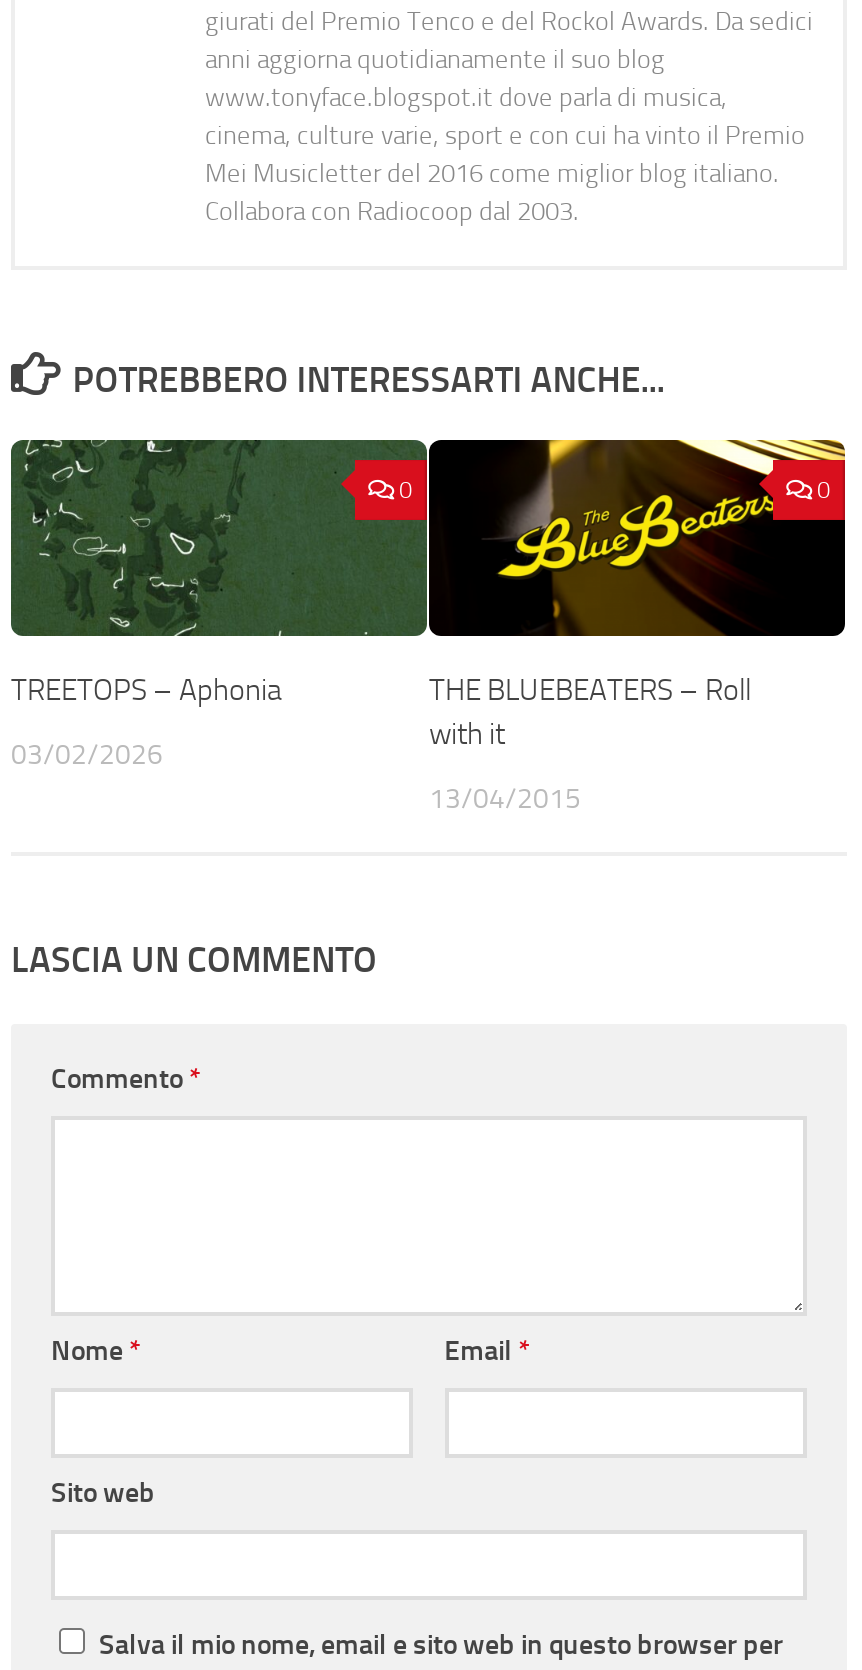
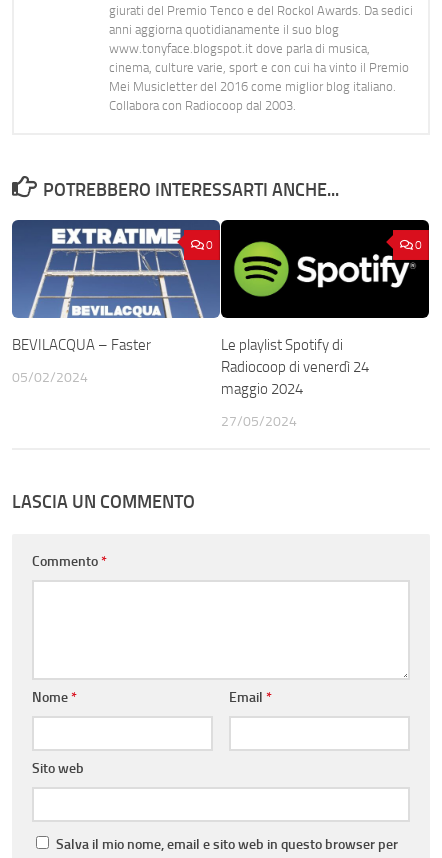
- [image]
- TREETOPS – Aphonia
+ [image]
+ BEVILACQUA – Faster

- [image]
- THE BLUEBEATERS – Roll
- with it
+ [image]
+ Le playlist Spotify di
+ Radiocoop di venerdì 24
+ maggio 2024

- 03/02/2026
+ 05/02/2024

- 13/04/2015
+ 27/05/2024
